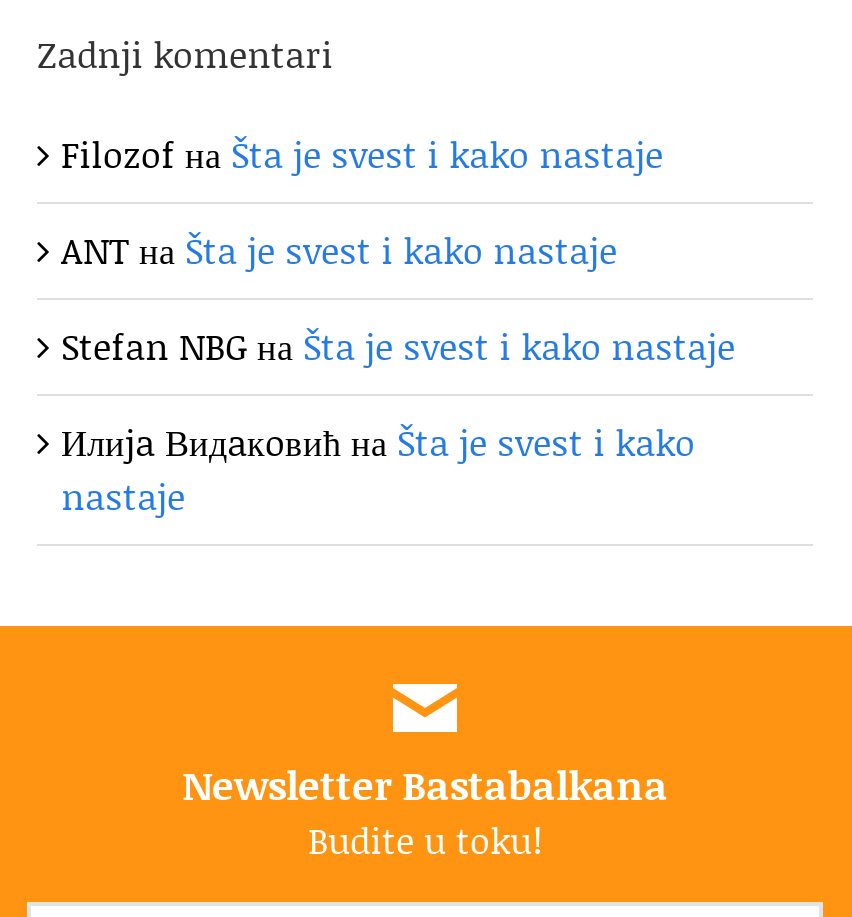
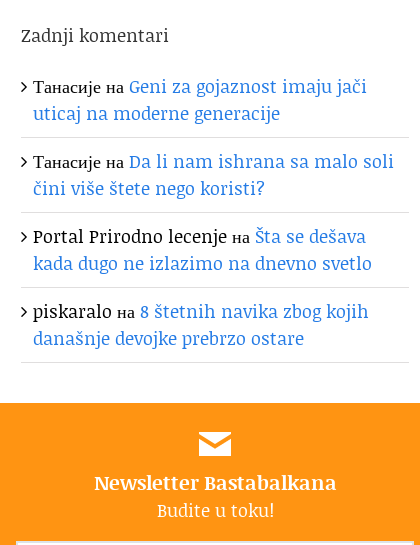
- Filozof на Šta je svest i kako nastaje
+ Танасије на Geni za gojaznost imaju jači
+ uticaj na moderne generacije

- ANT на Šta je svest i kako nastaje
+ Танасије на Da li nam ishrana sa malo soli
+ čini više štete nego koristi?

- Stefan NBG на Šta je svest i kako nastaje
+ Portal Prirodno lecenje на Šta se dešava
+ kada dugo ne izlazimo na dnevno svetlo

- Илиja Видaкoвић на Šta je svest i kako
- nastaje
+ piskaralo на 8 štetnih navika zbog kojih
+ današnje devojke prebrzo ostare
